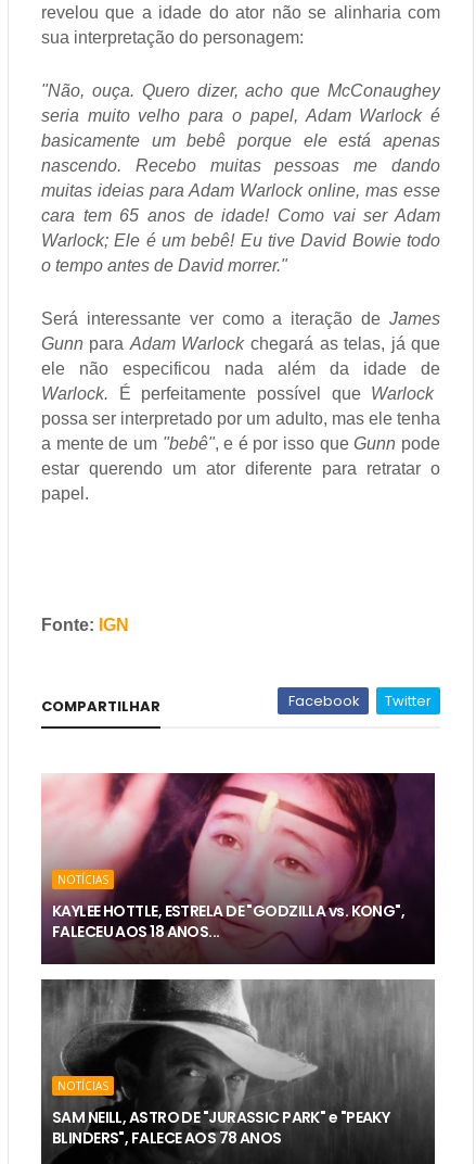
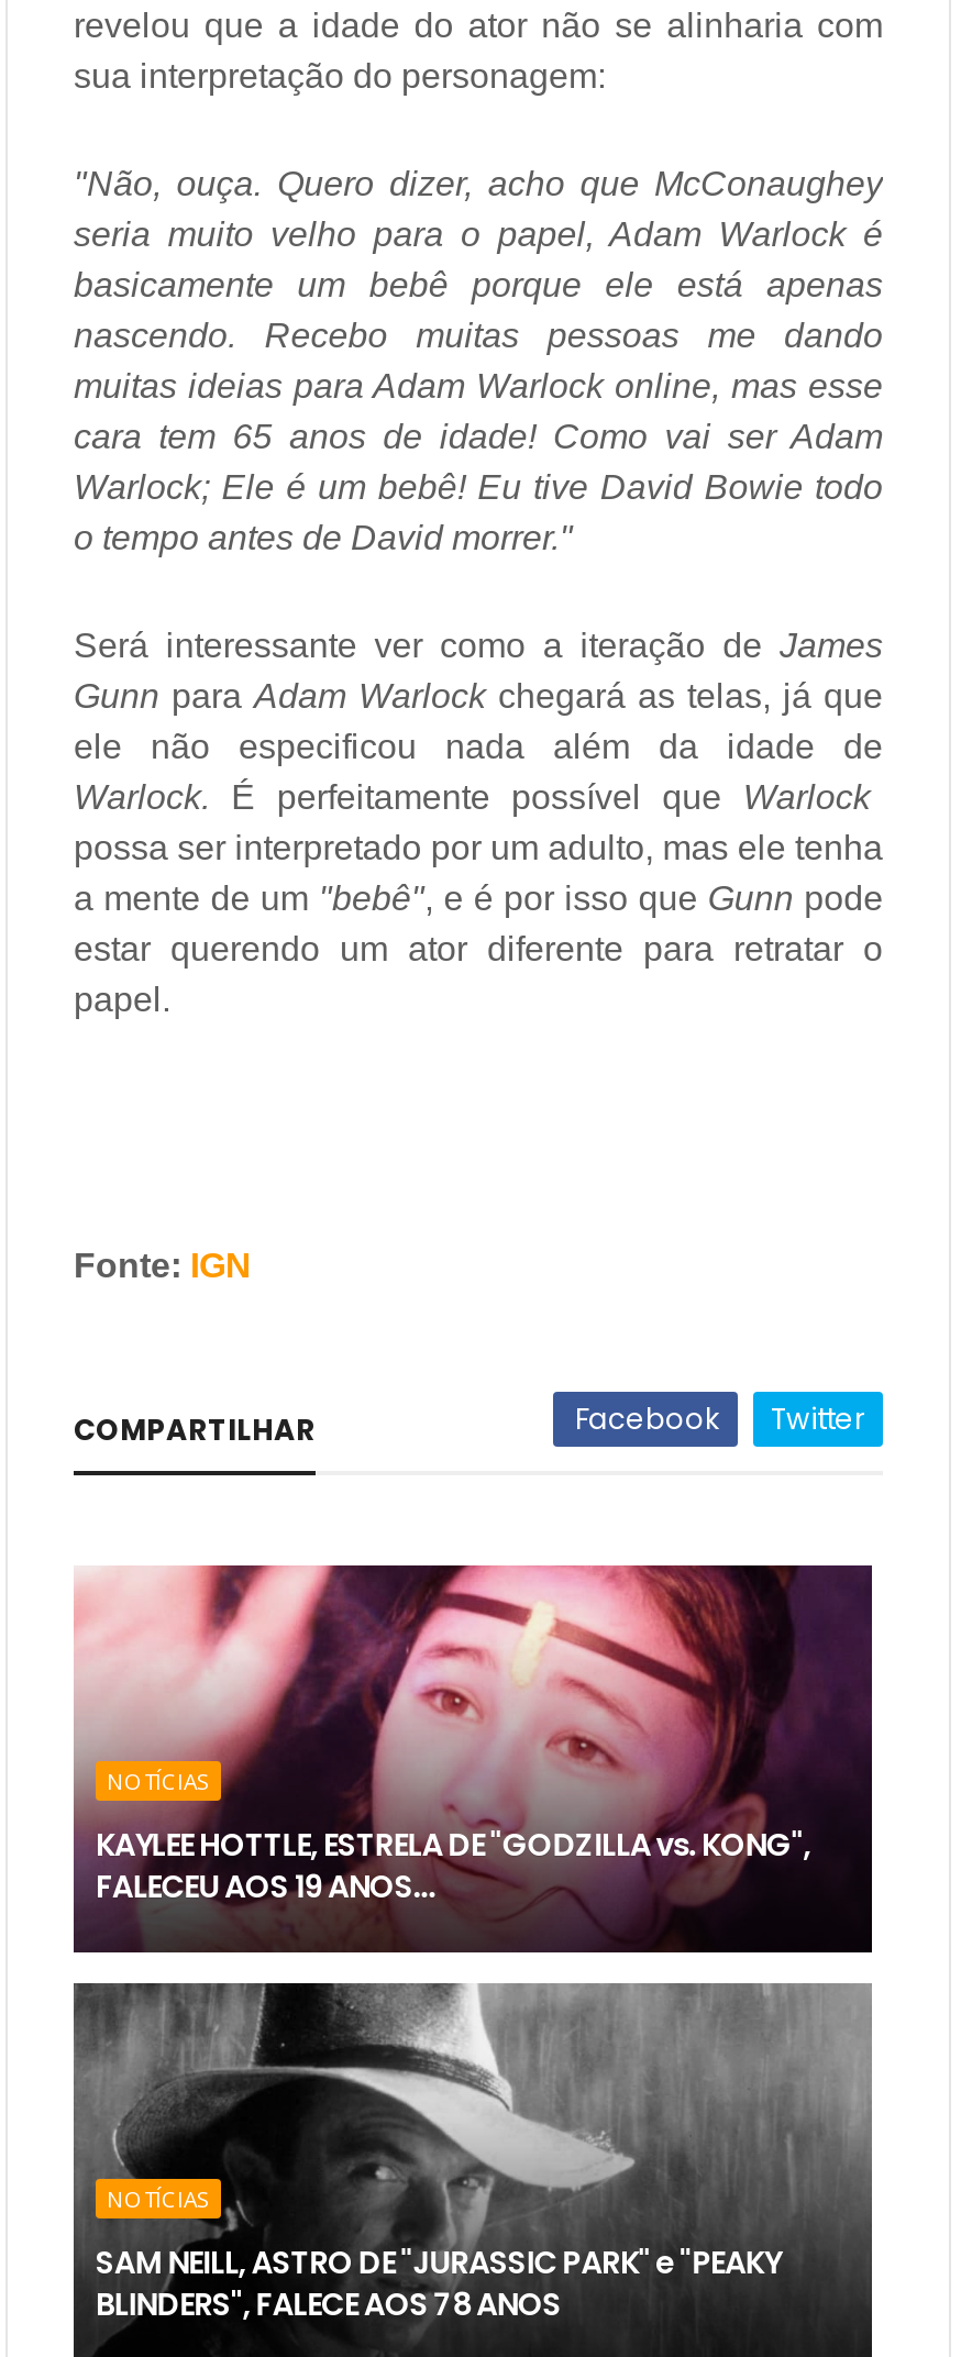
- FALECEU AOS 18 ANOS...
+ FALECEU AOS 19 ANOS...
